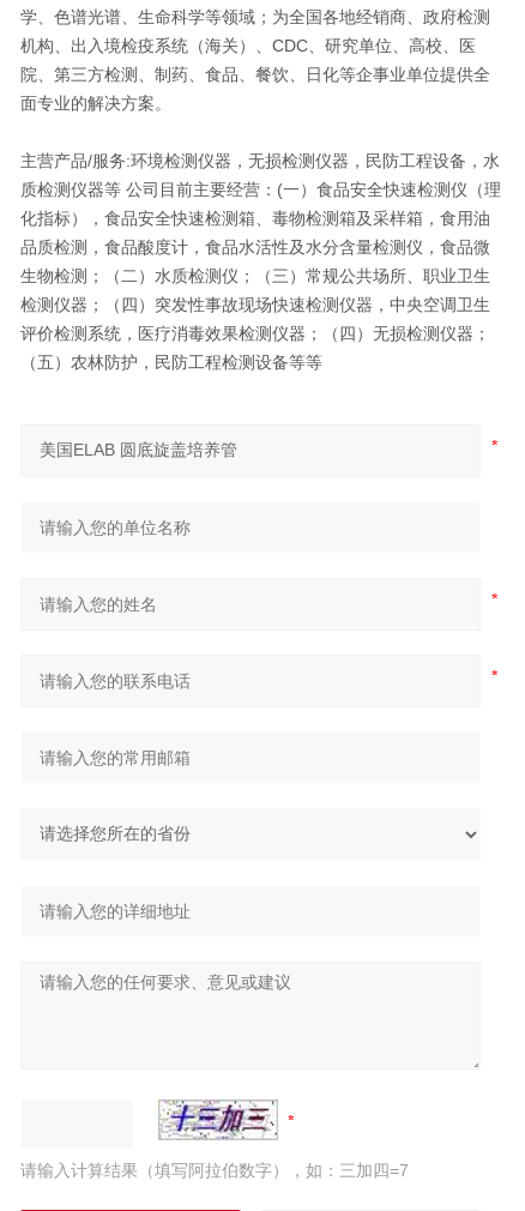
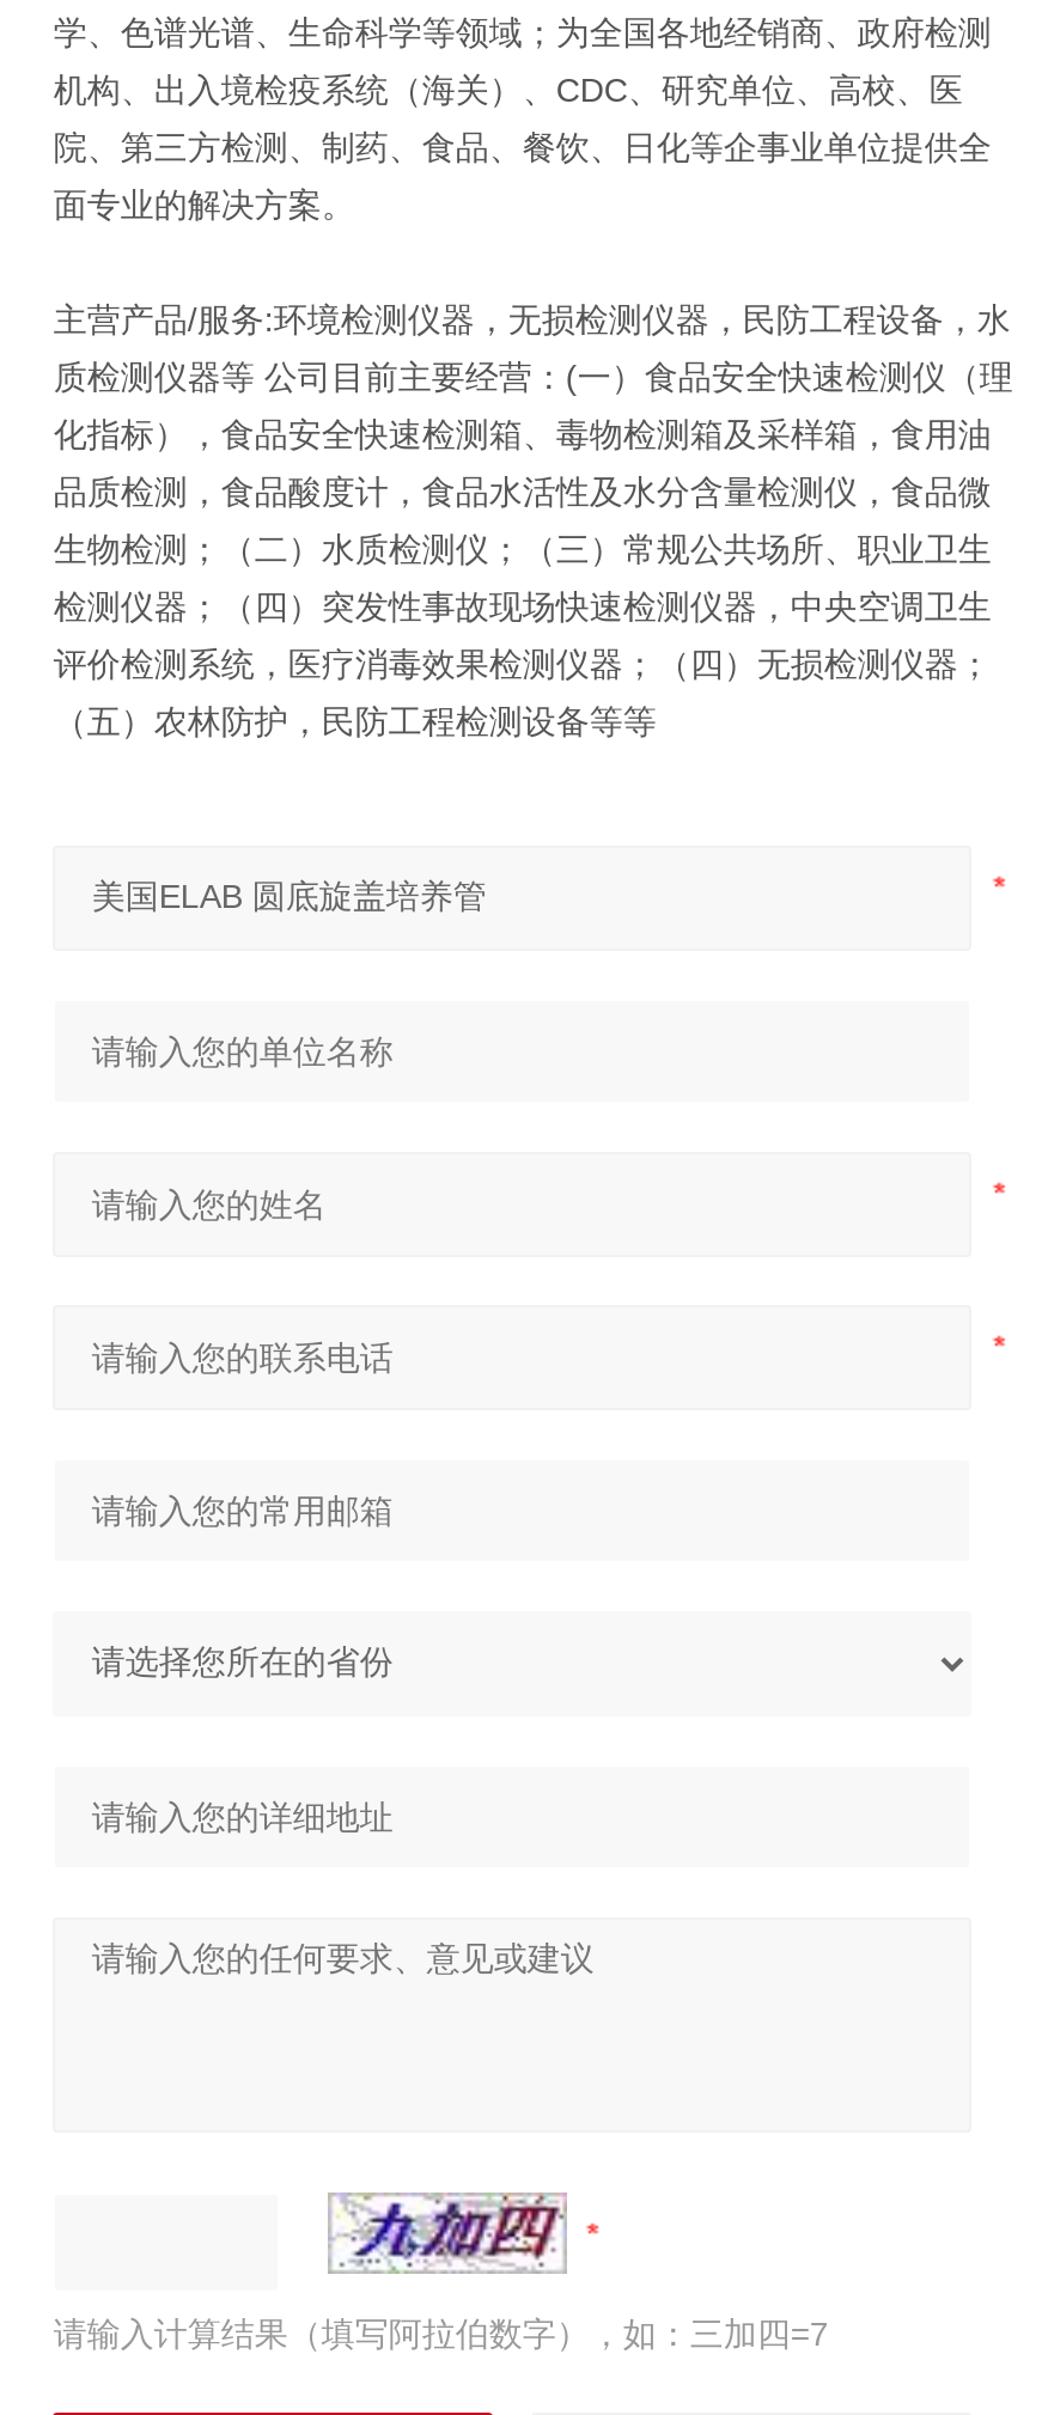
- [image]
+ [image]
